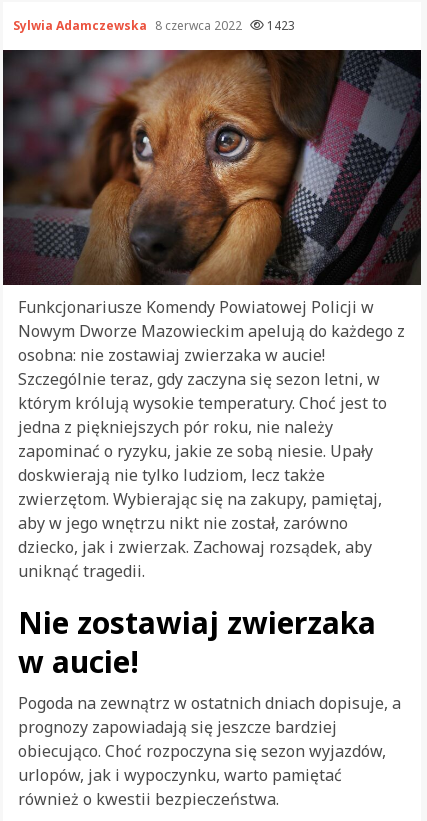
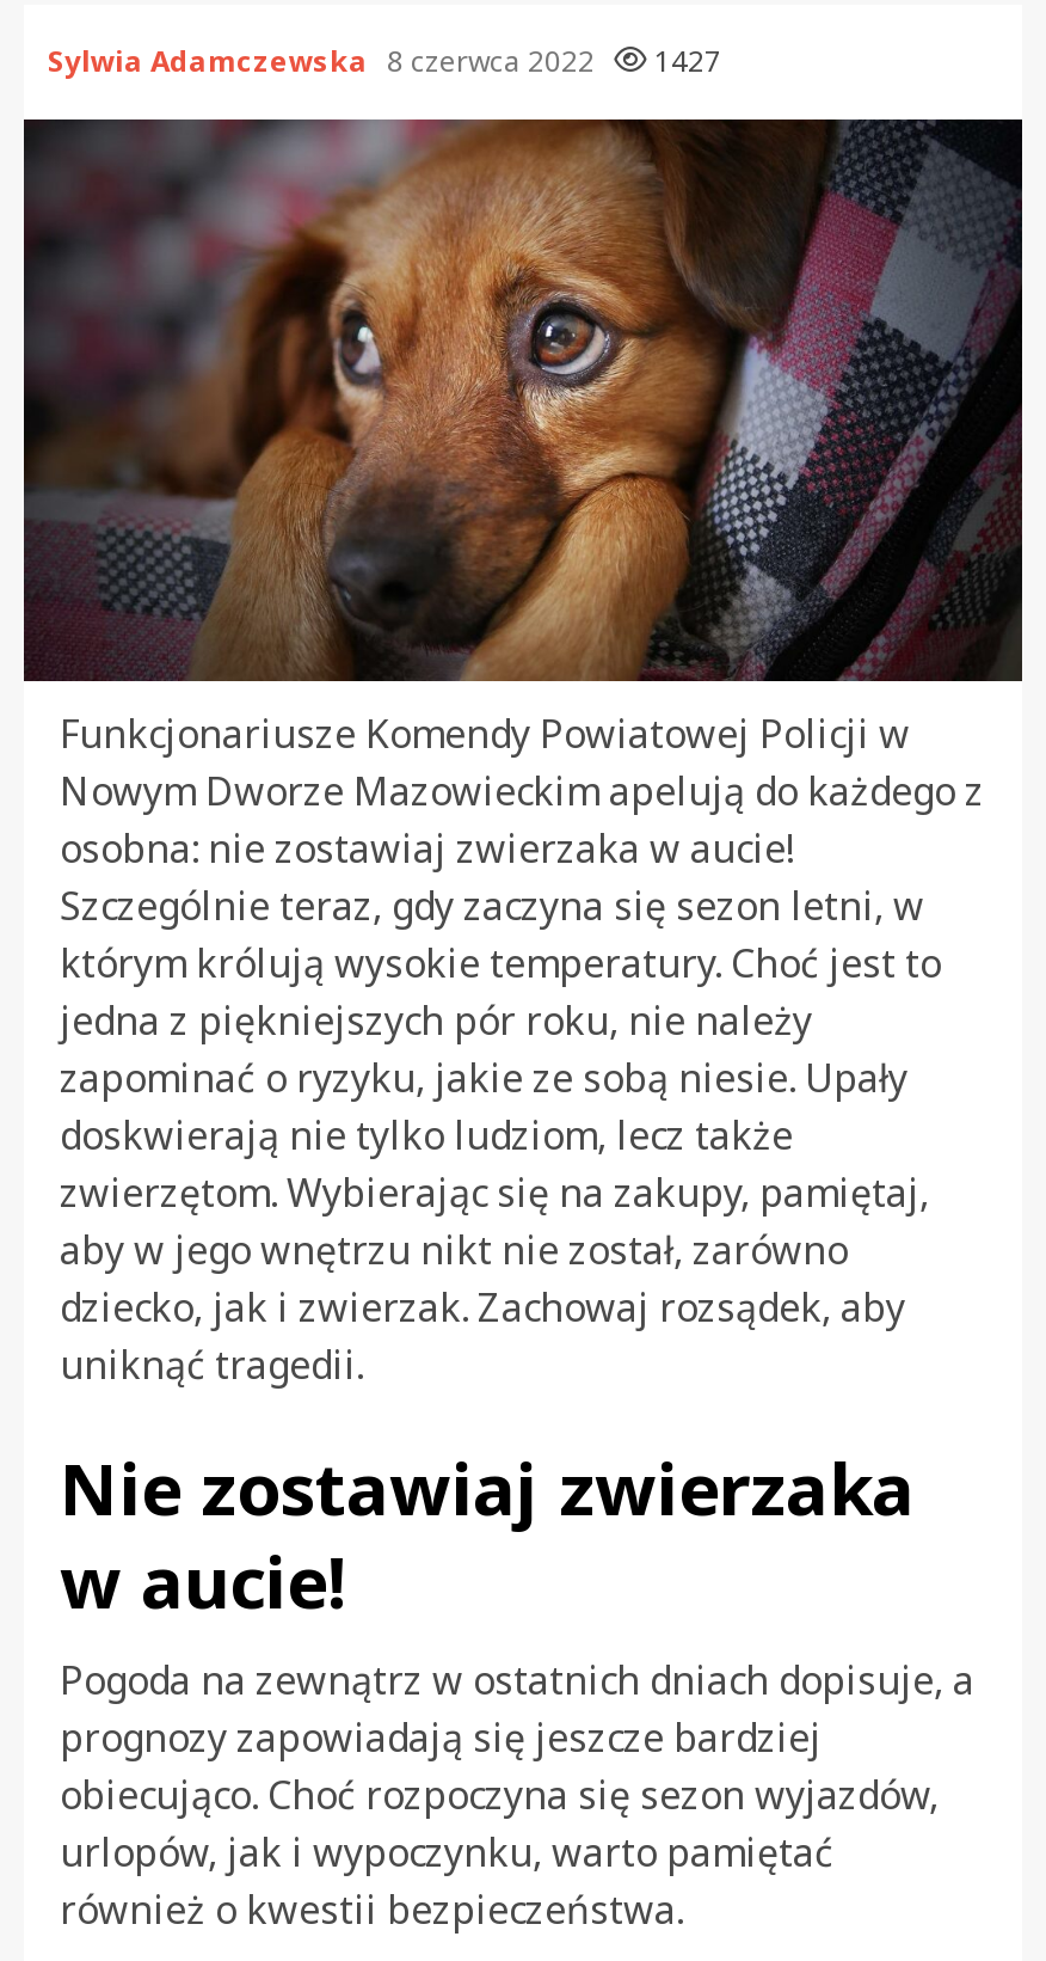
- Sylwia Adamczewska 8 czerwca 2022 1423
+ Sylwia Adamczewska 8 czerwca 2022 1427
